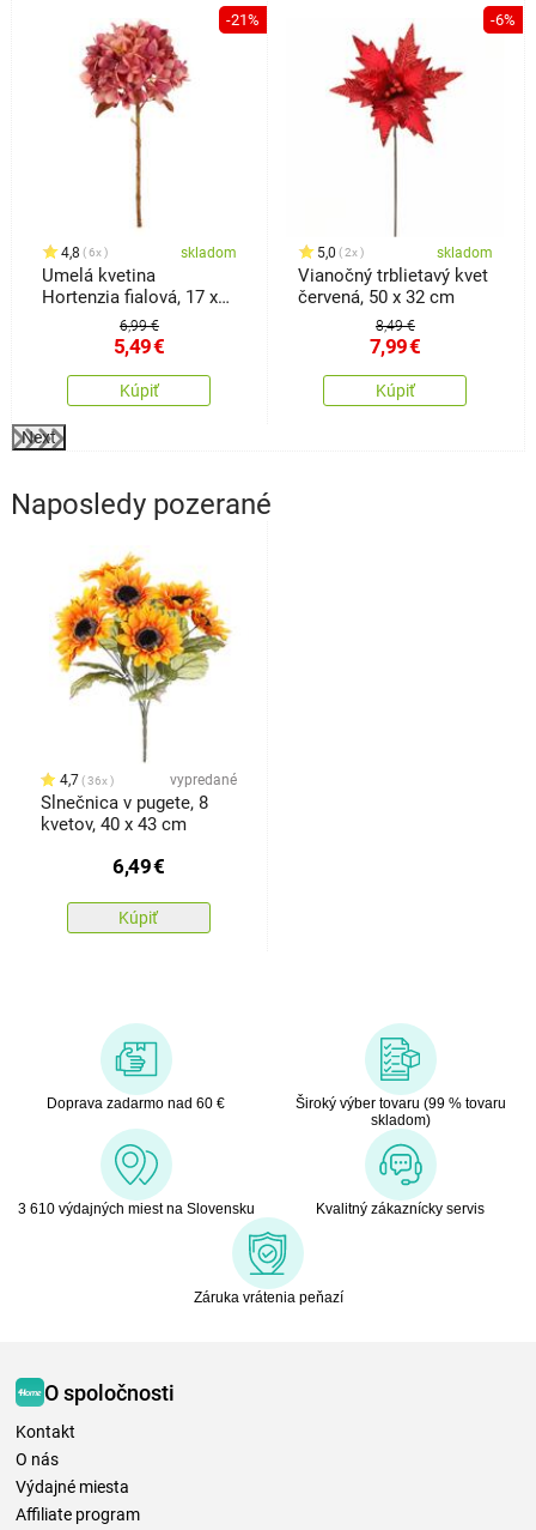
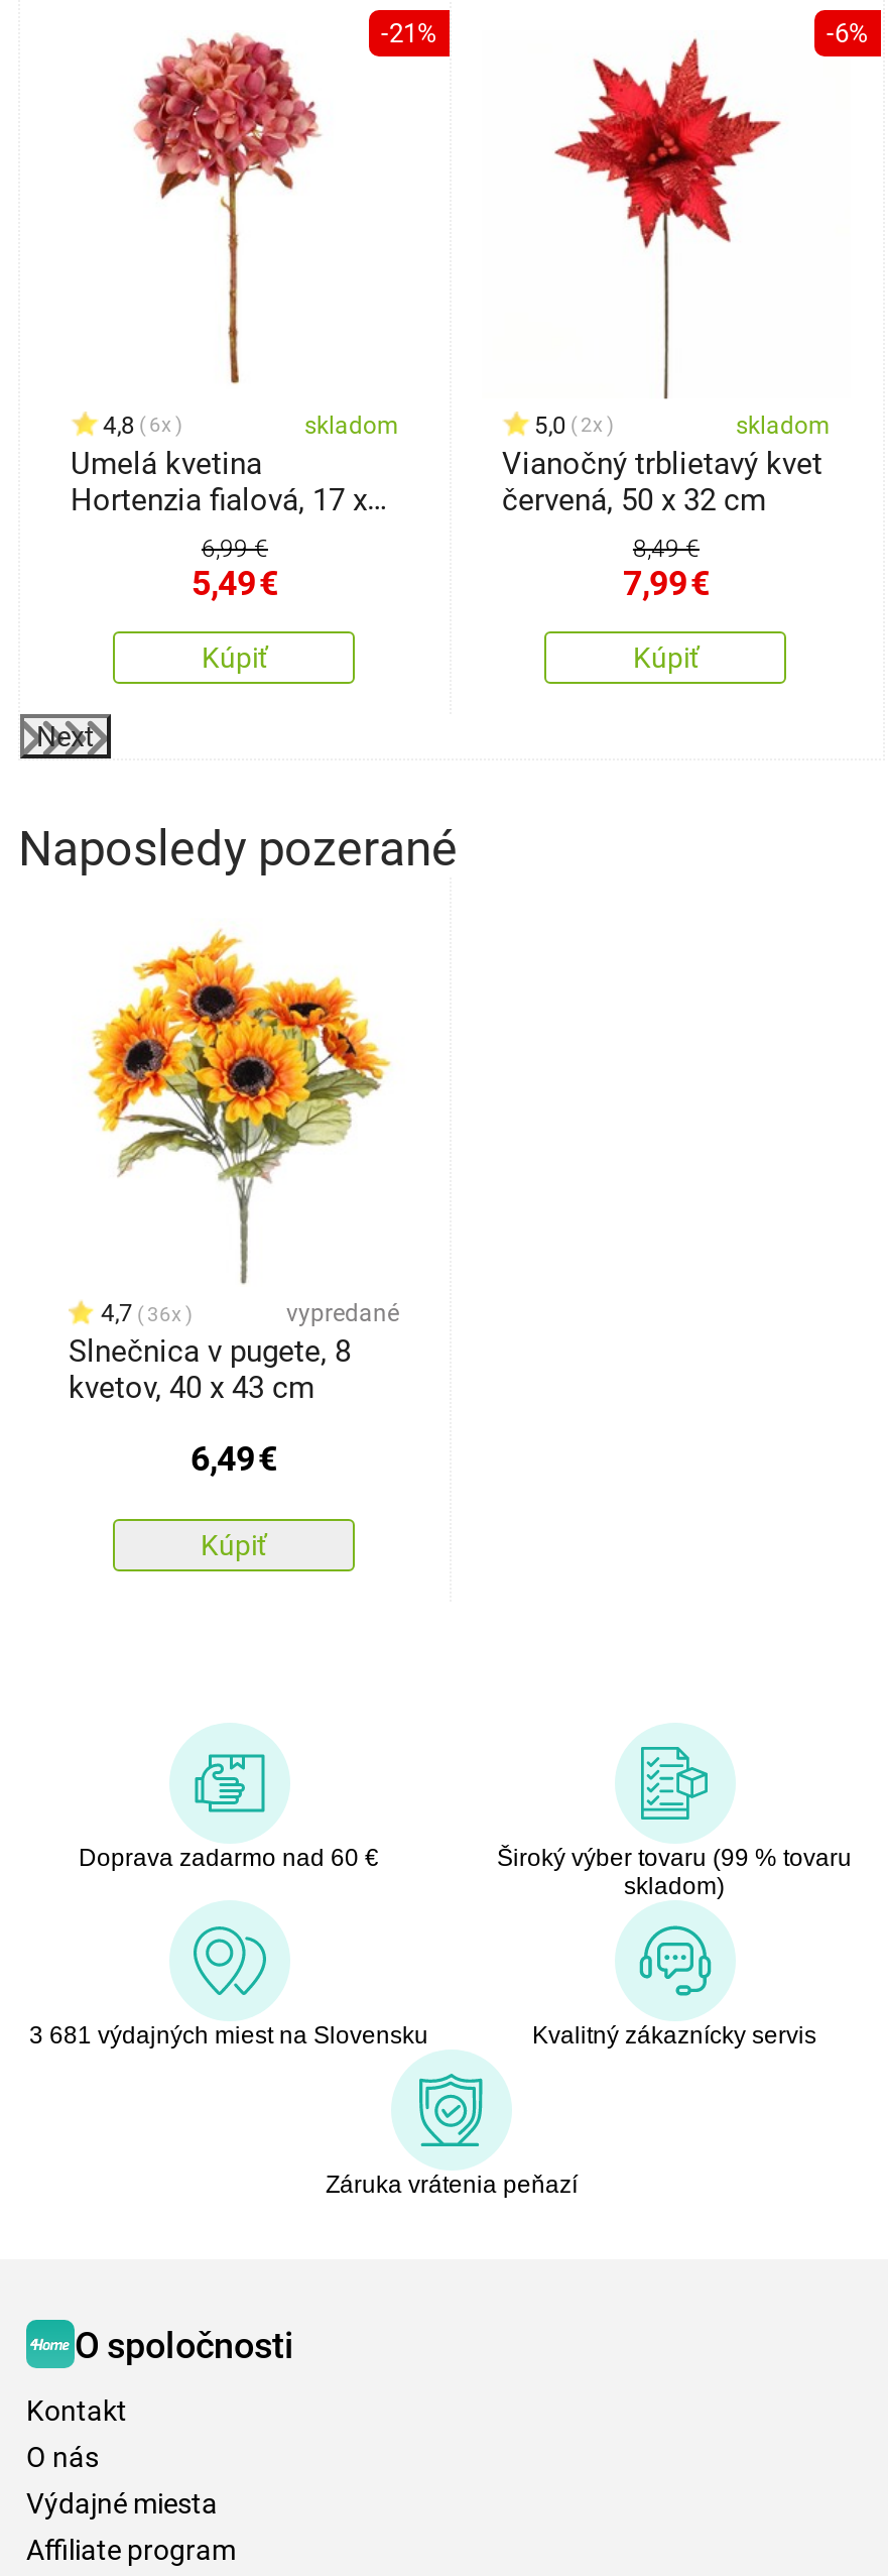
- 3 610 výdajných miest na Slovensku
+ 3 681 výdajných miest na Slovensku
